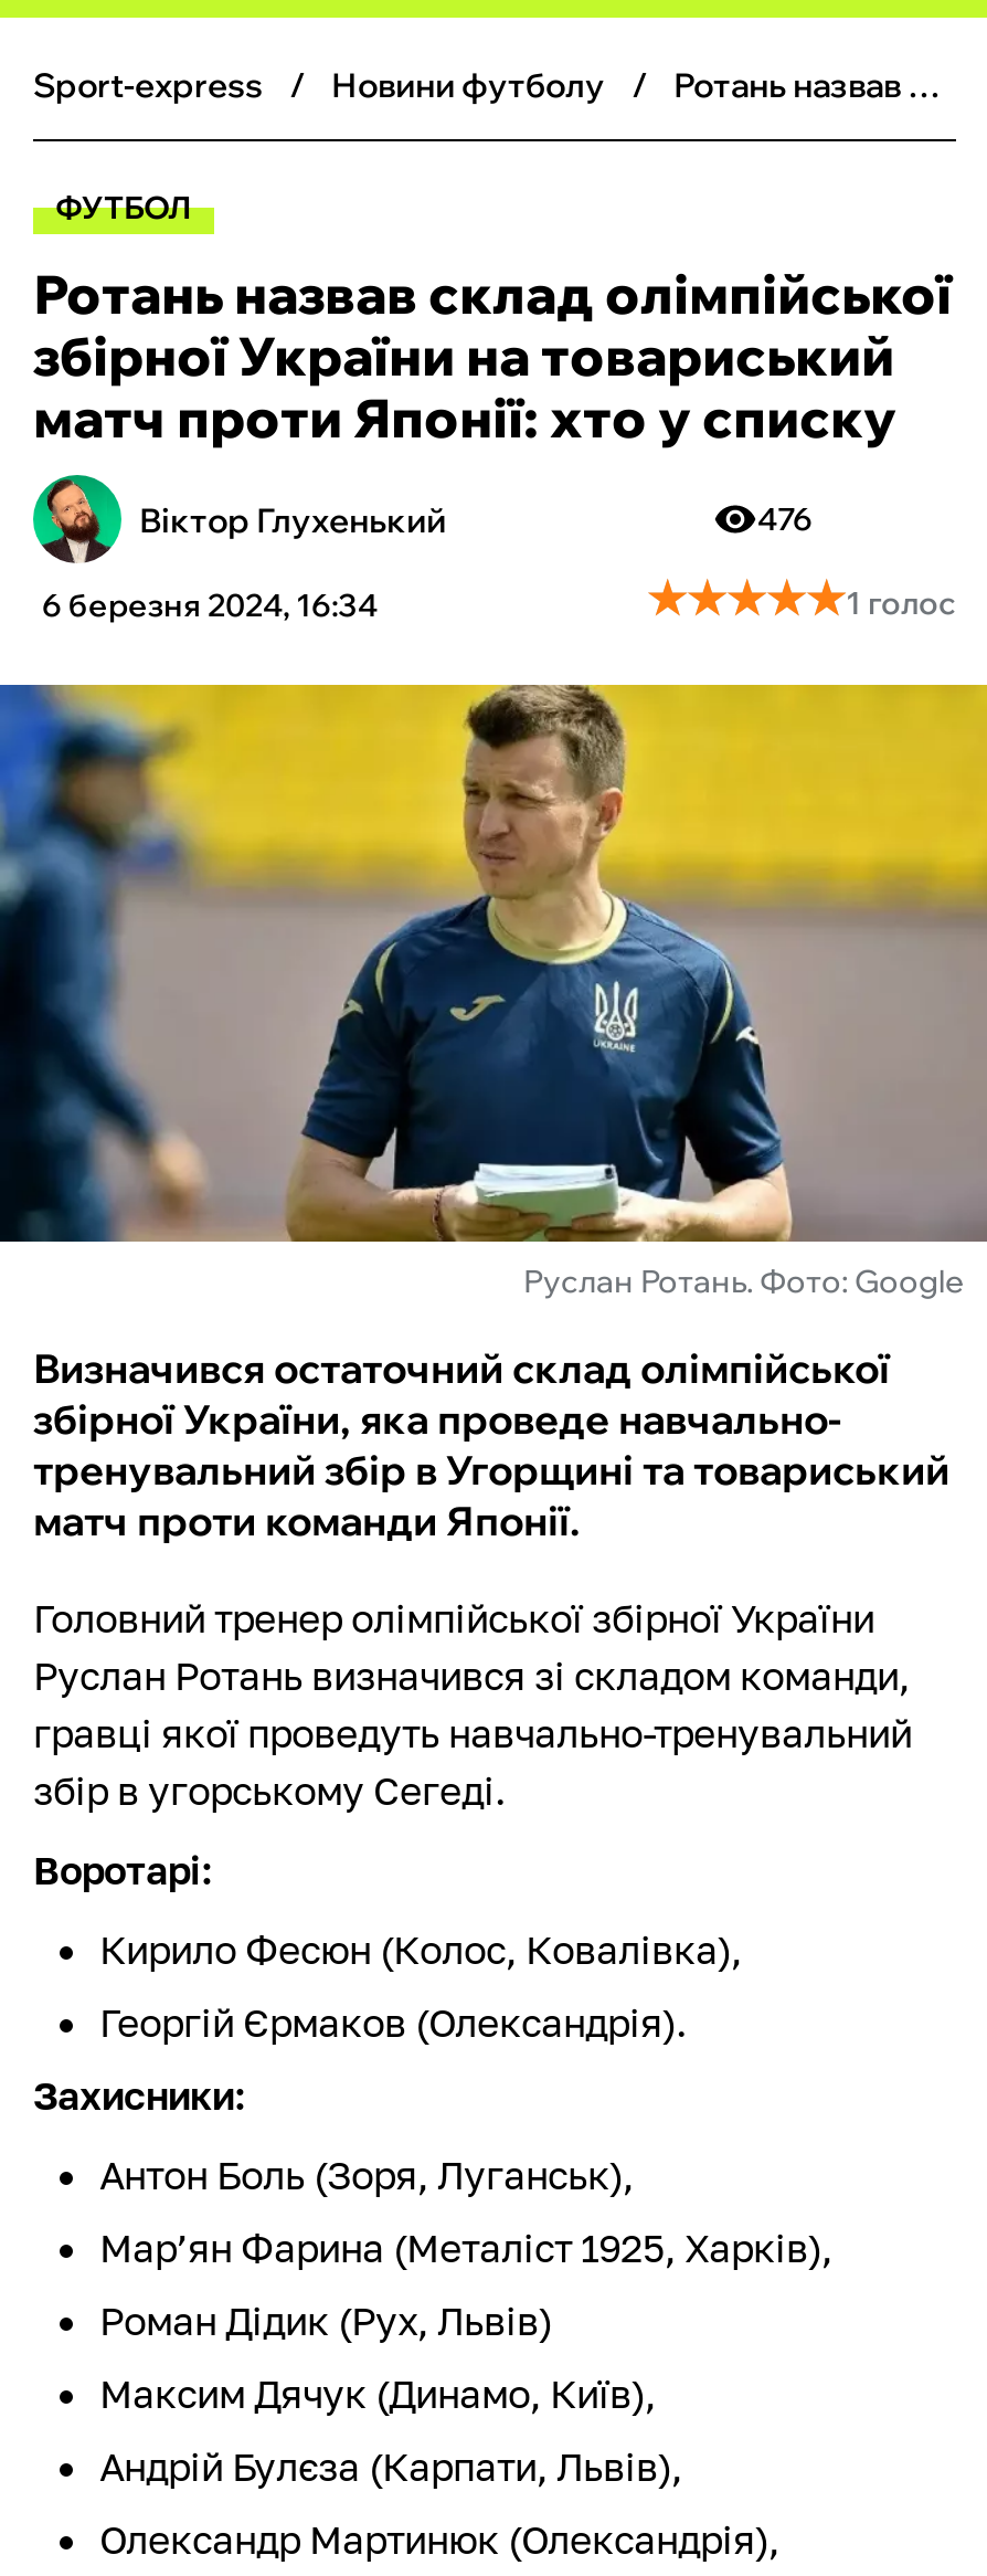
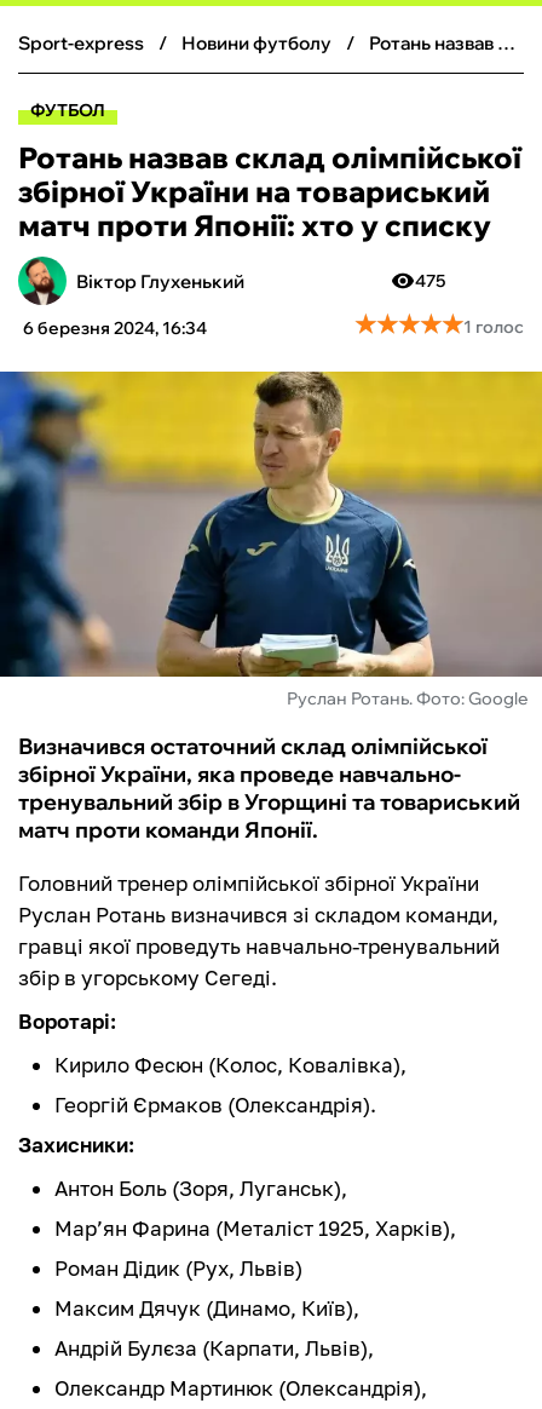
- 476
+ 475
